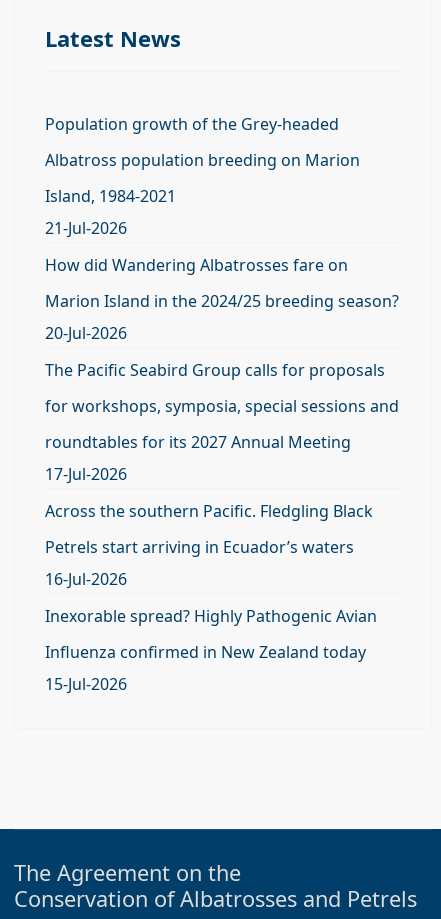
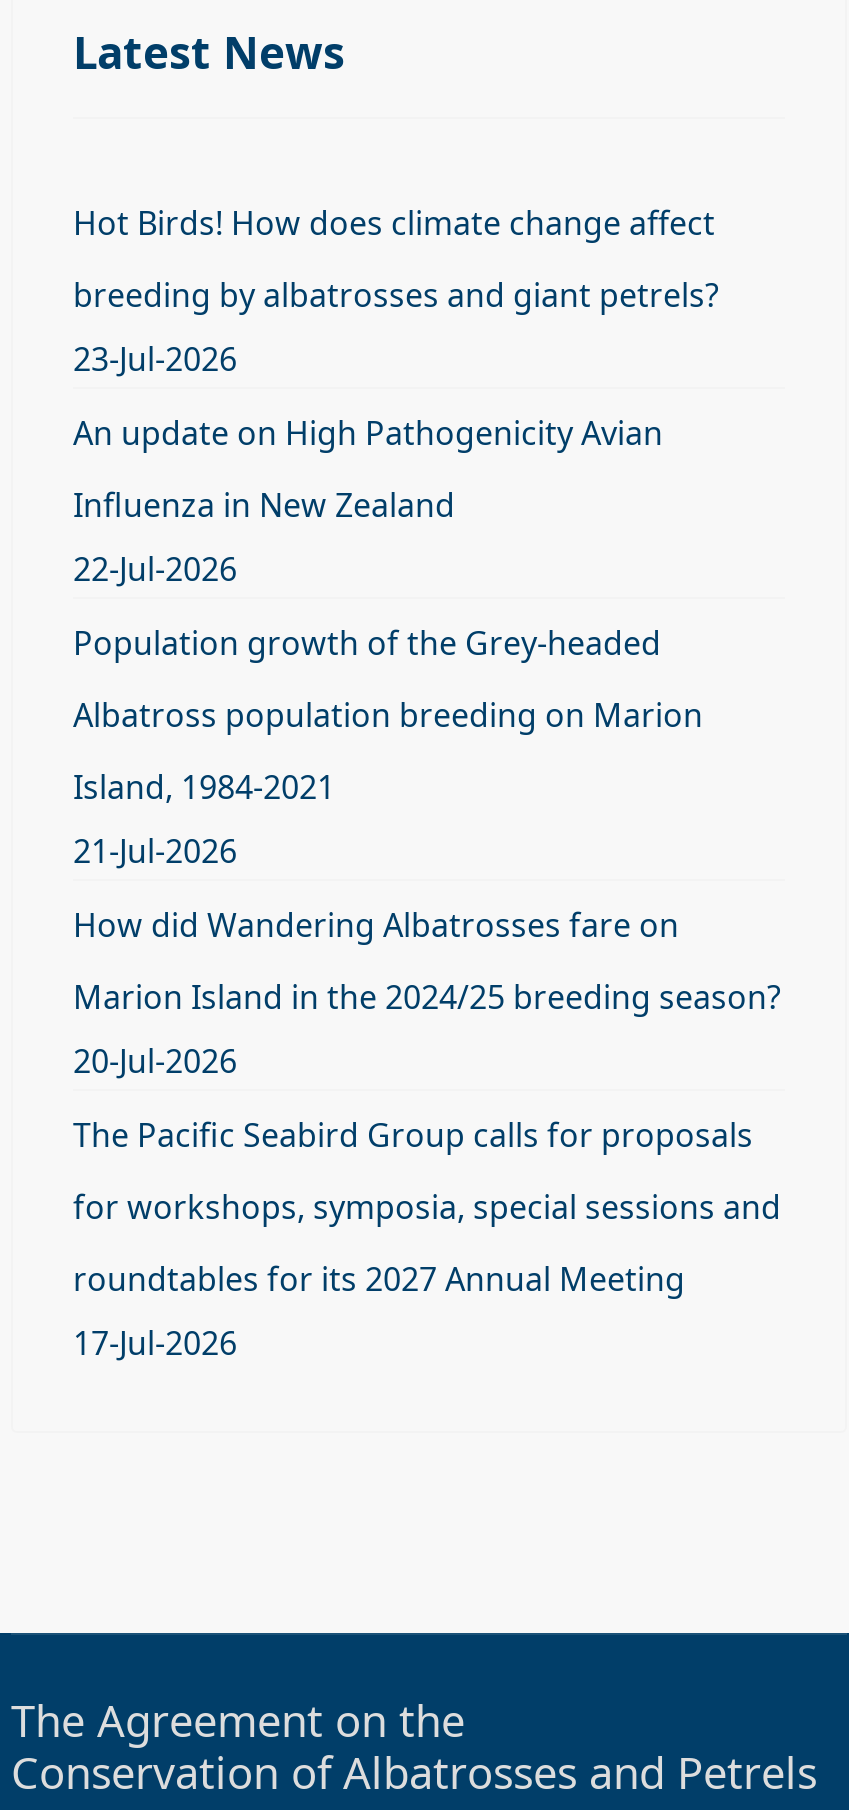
+ Hot Birds! How does climate change affect
+ breeding by albatrosses and giant petrels?
+ 23-Jul-2026
+ An update on High Pathogenicity Avian
+ Influenza in New Zealand
+ 22-Jul-2026

moved down: Population growth of the Grey-headed | Albatross population breeding on Marion | Island, 1984-2021 | ... | roundtables for its 2027 Annual Meeting | 17-Jul-2026

- Across the southern Pacific. Fledgling Black
- Petrels start arriving in Ecuador’s waters
- 16-Jul-2026
- Inexorable spread? Highly Pathogenic Avian
- Influenza confirmed in New Zealand today
- 15-Jul-2026
